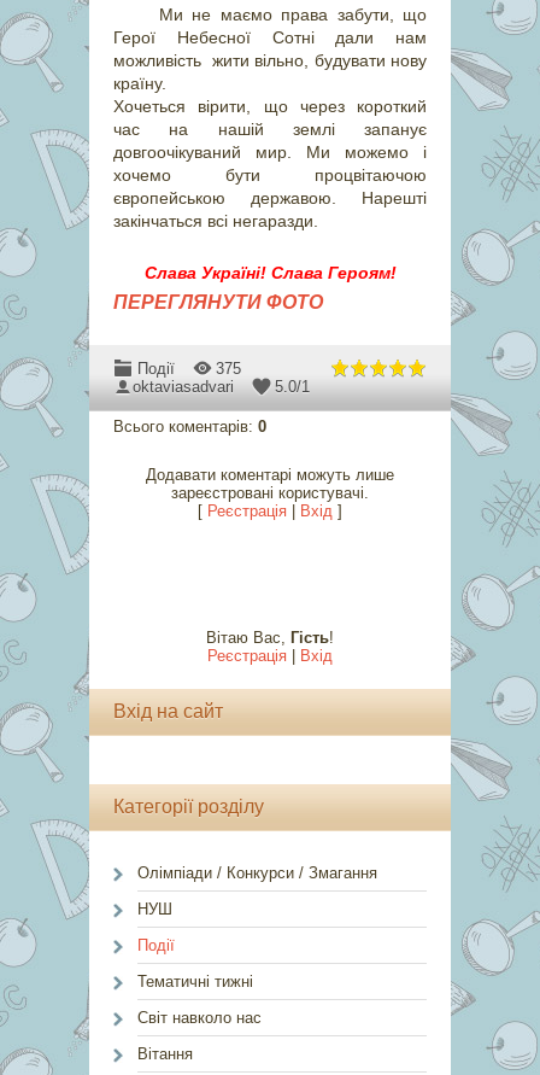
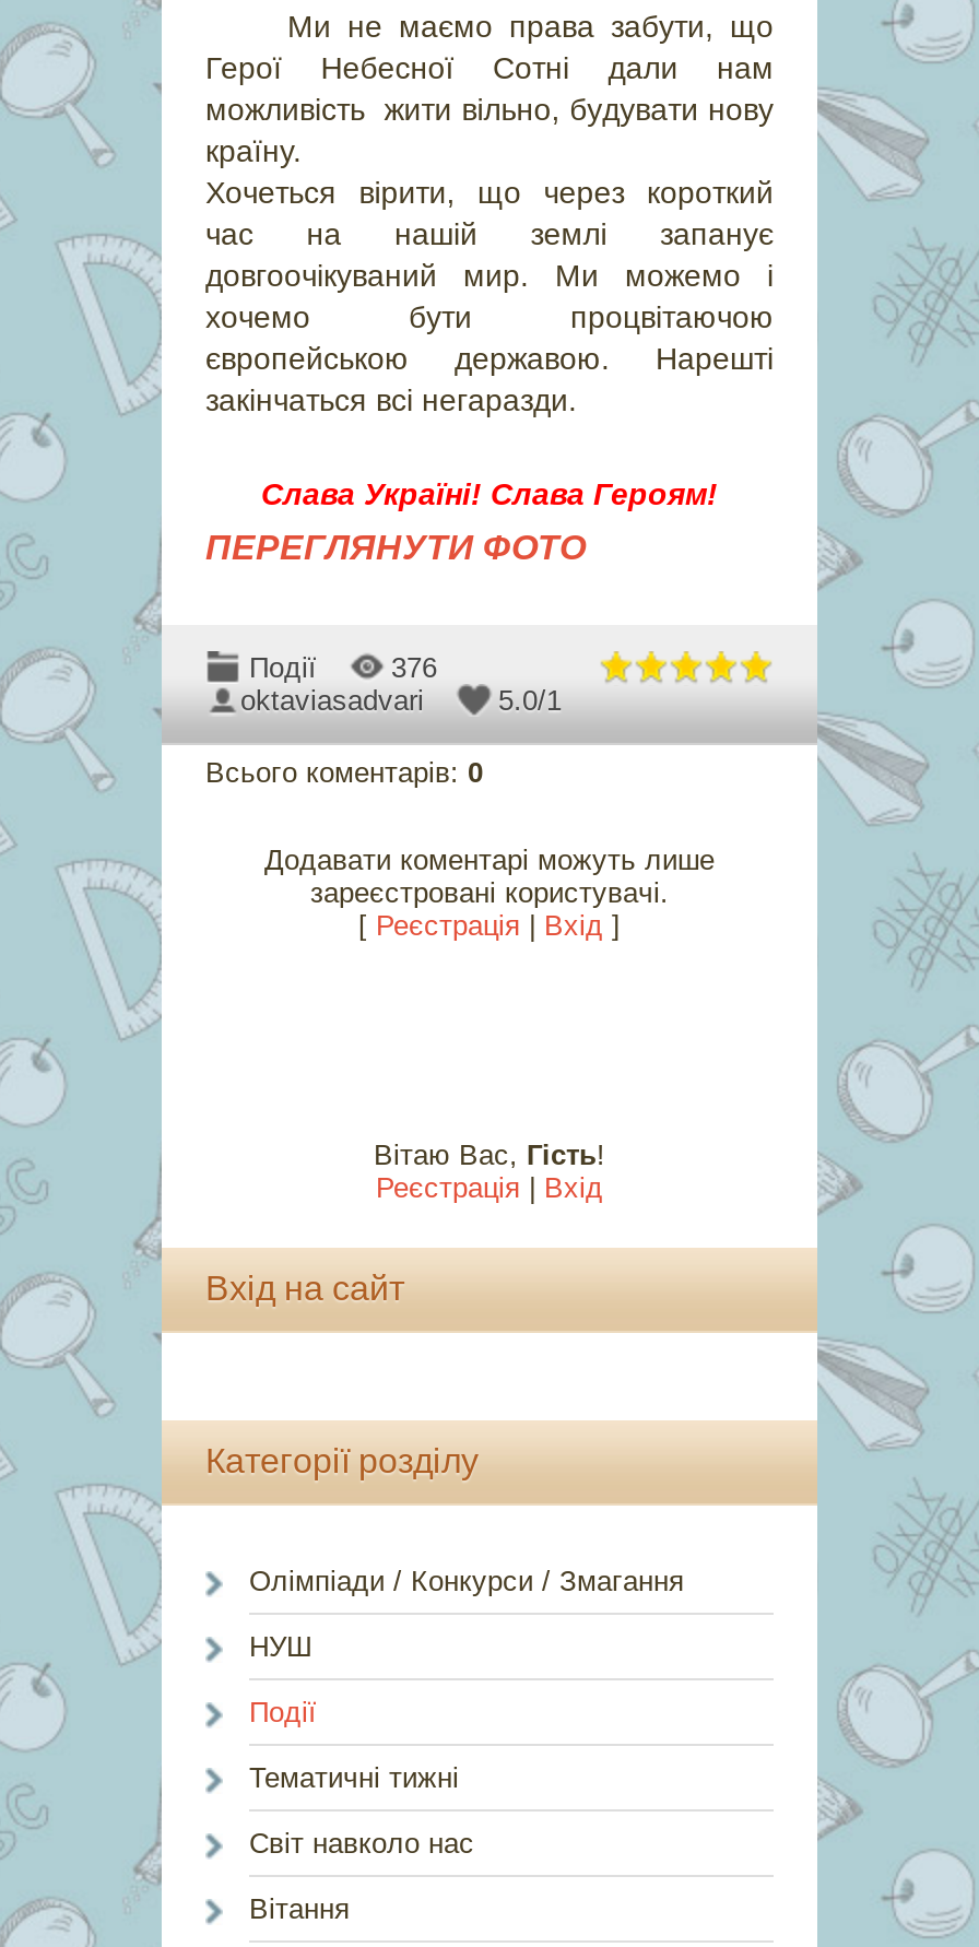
- 375
+ 376
